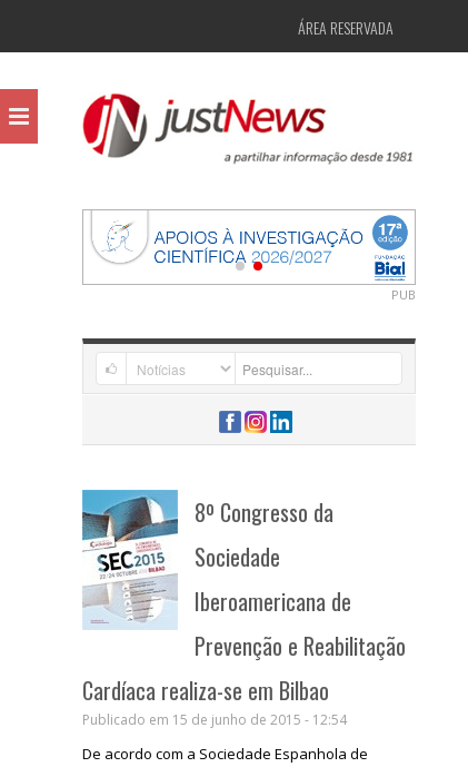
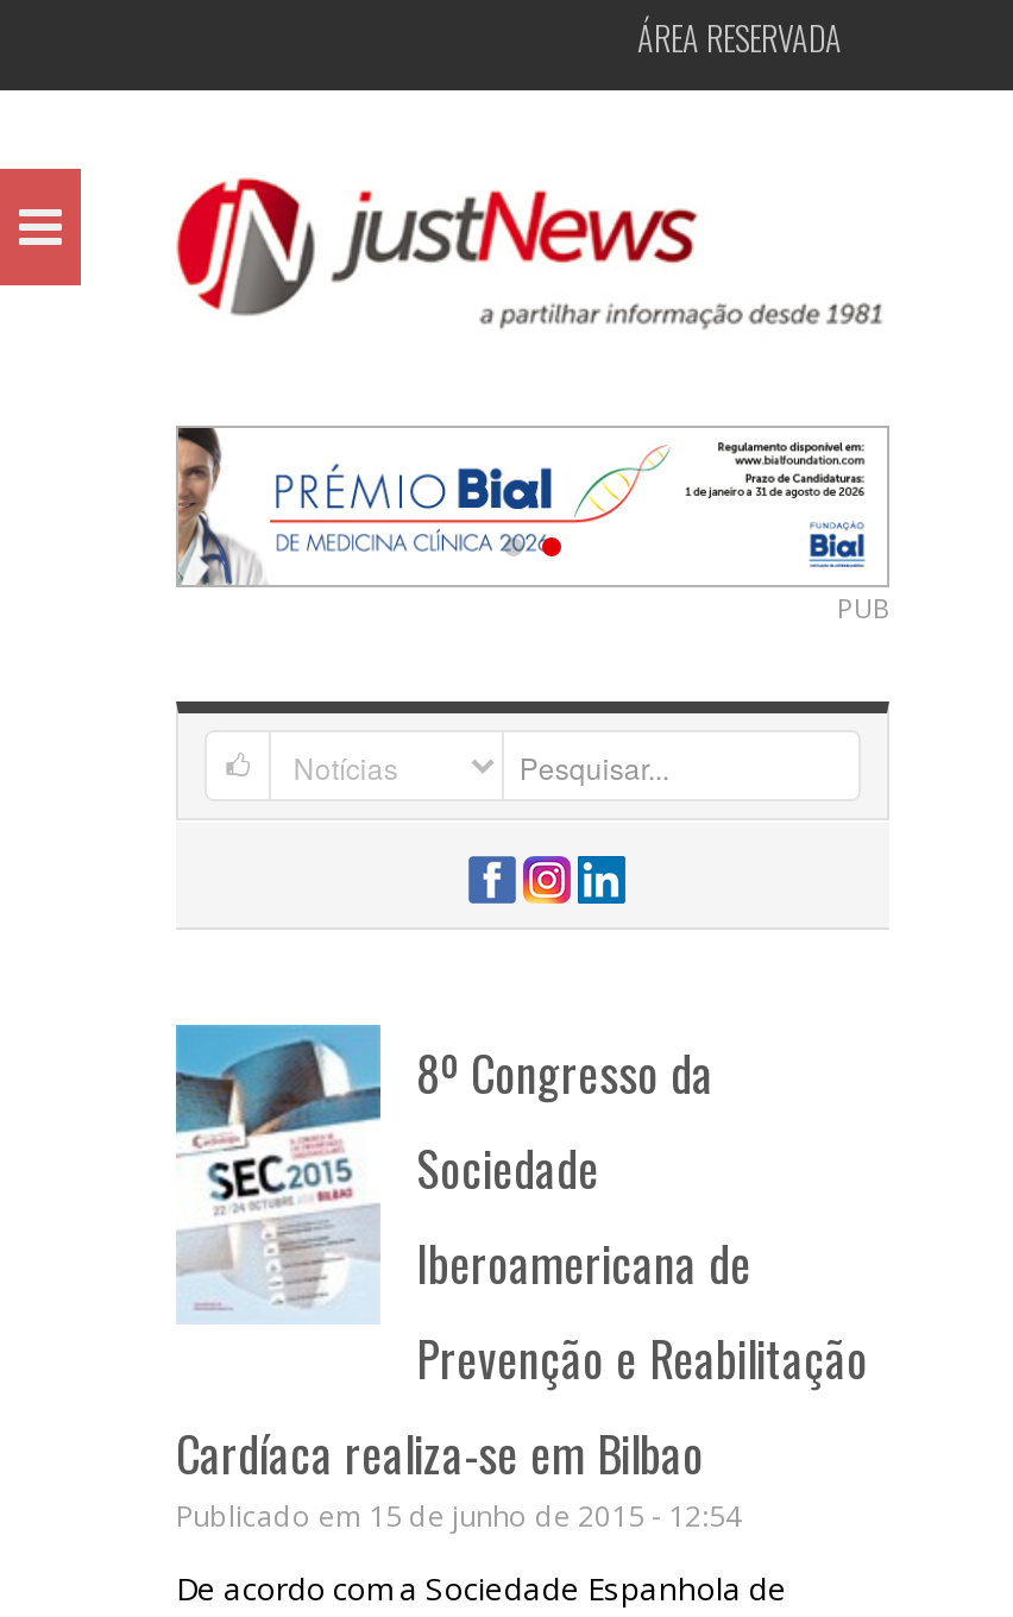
- [image]
+ [image]
